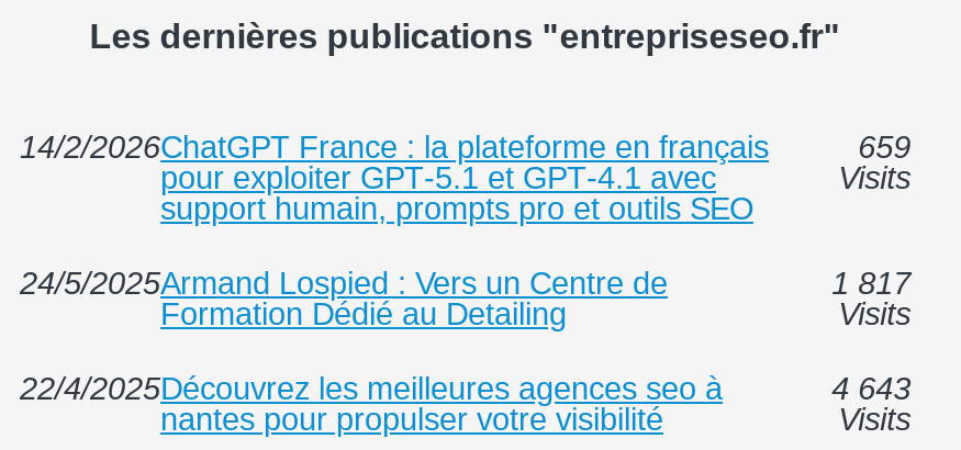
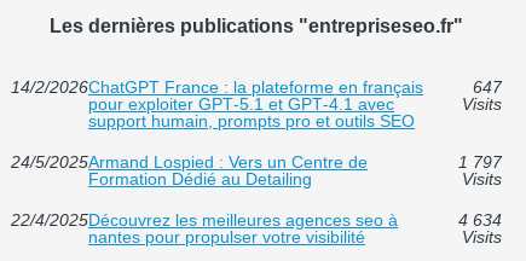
- 659
+ 647

- 1 817
+ 1 797

- 4 643
+ 4 634
